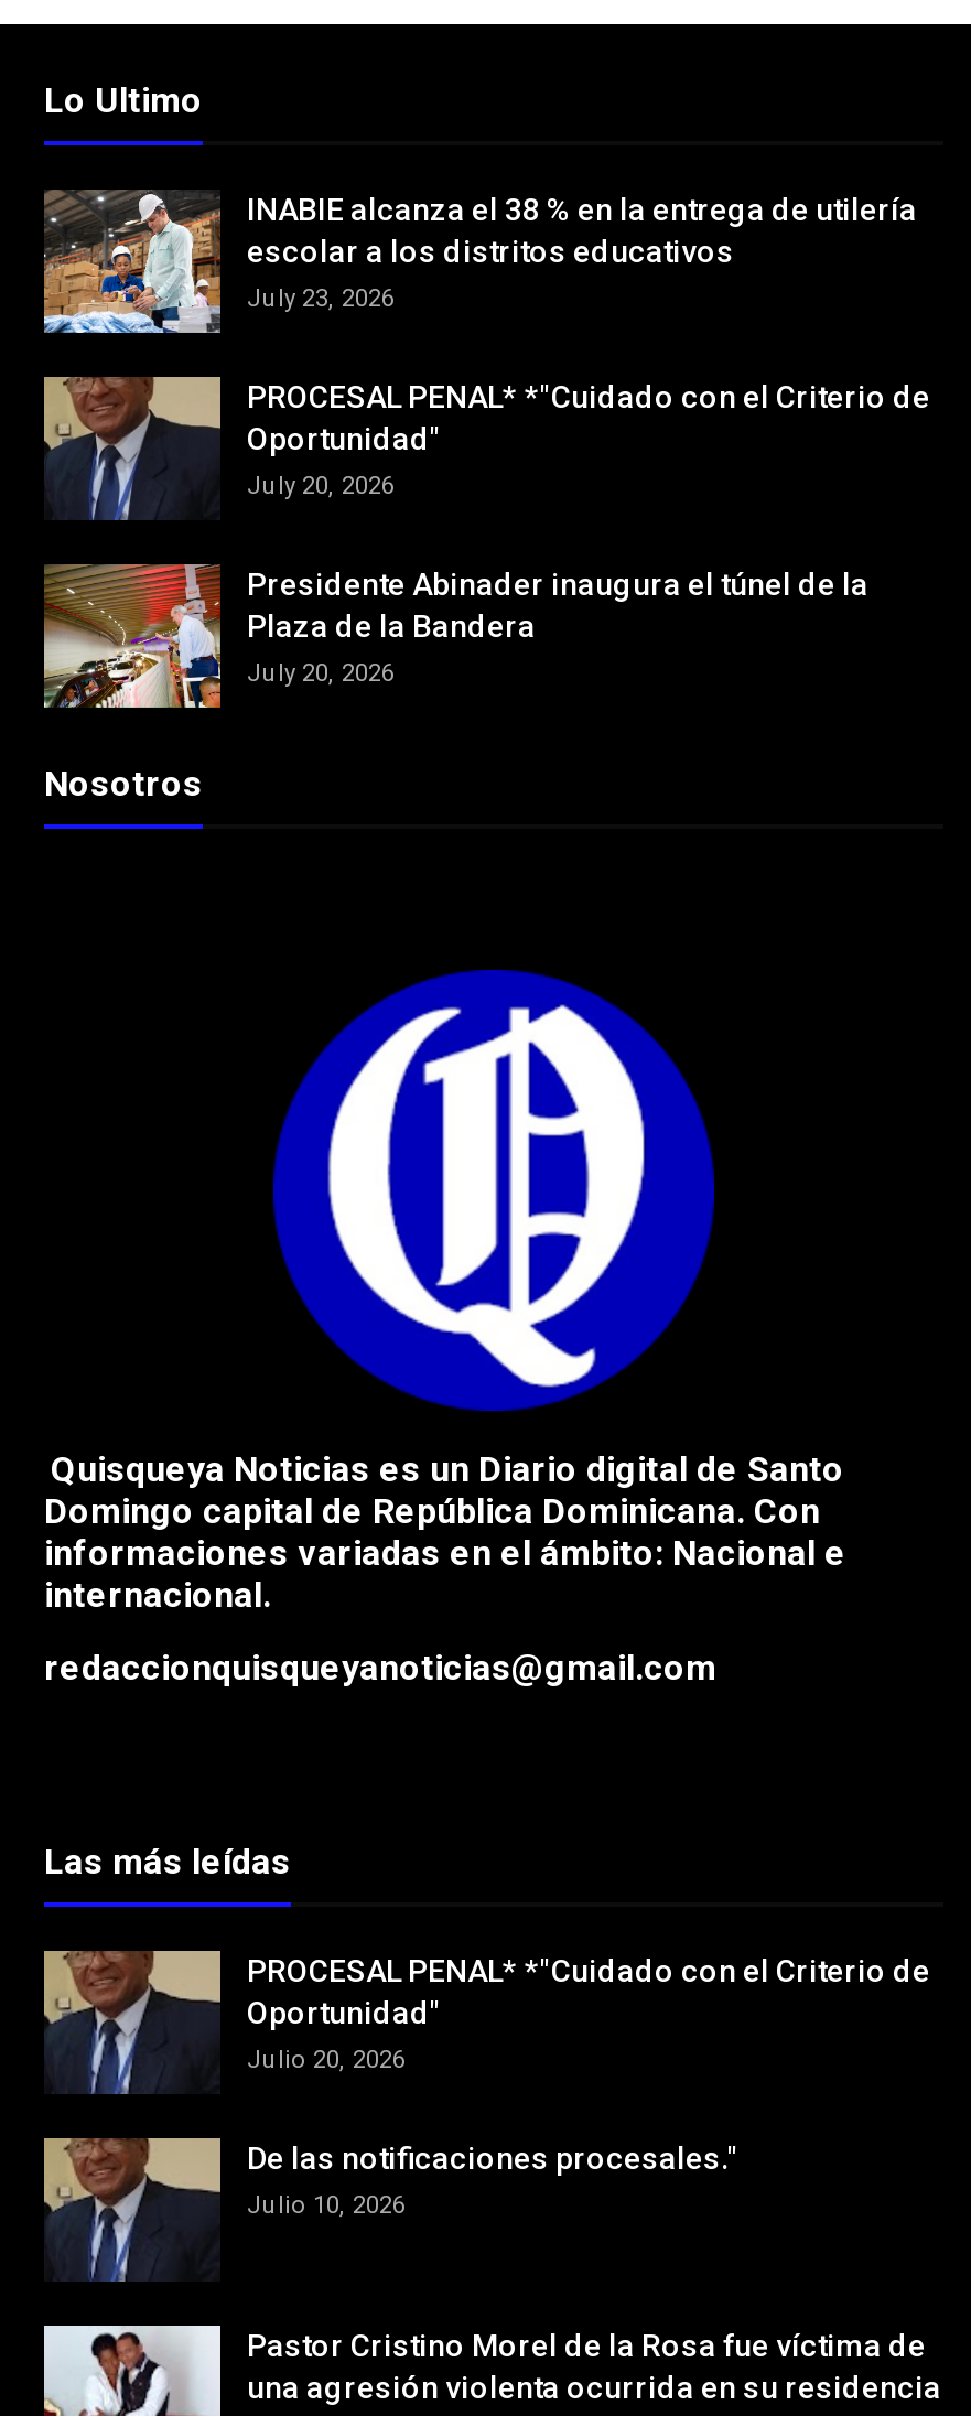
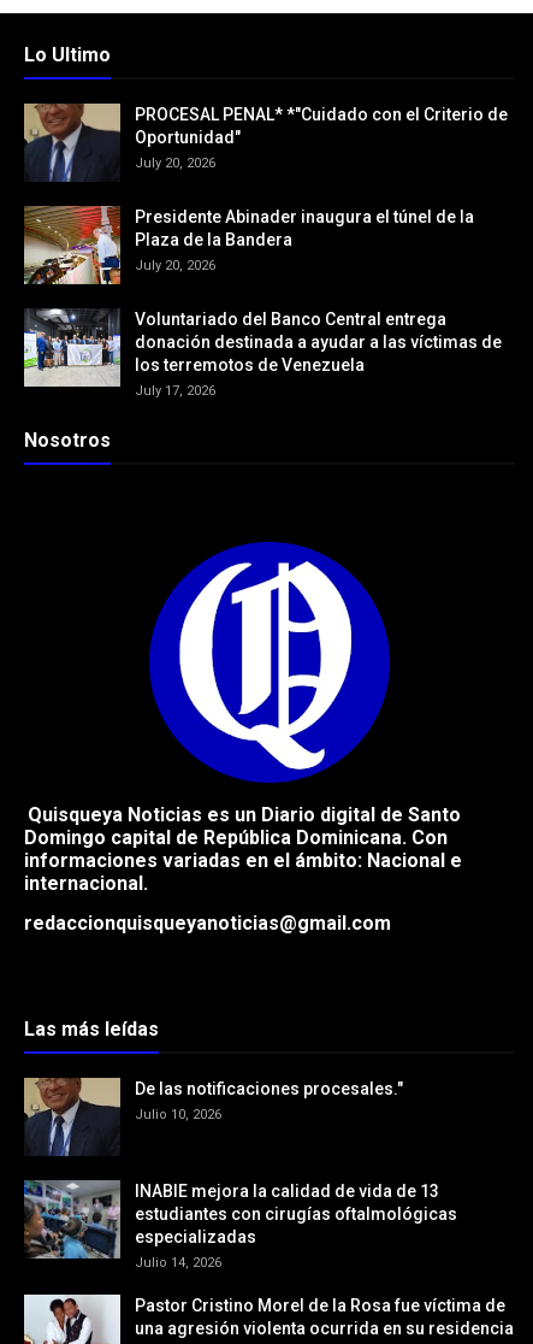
- [image]
- INABIE alcanza el 38 % en la entrega de utilería
- escolar a los distritos educativos
- July 23, 2026

moved up: [image] | PROCESAL PENAL* *"Cuidado con el Criterio de | Oportunidad" | July 20, 2026 | Presidente Abinader inaugura el túnel de la | Plaza de la Bandera | July 20, 2026

+ [image]
+ Voluntariado del Banco Central entrega
+ donación destinada a ayudar a las víctimas de
+ los terremotos de Venezuela
+ July 17, 2026

- PROCESAL PENAL* *"Cuidado con el Criterio de
- Oportunidad"
- Julio 20, 2026

moved up: [image] | De las notificaciones procesales." | Julio 10, 2026

+ [image]
+ INABIE mejora la calidad de vida de 13
+ estudiantes con cirugías oftalmológicas
+ especializadas
+ Julio 14, 2026
